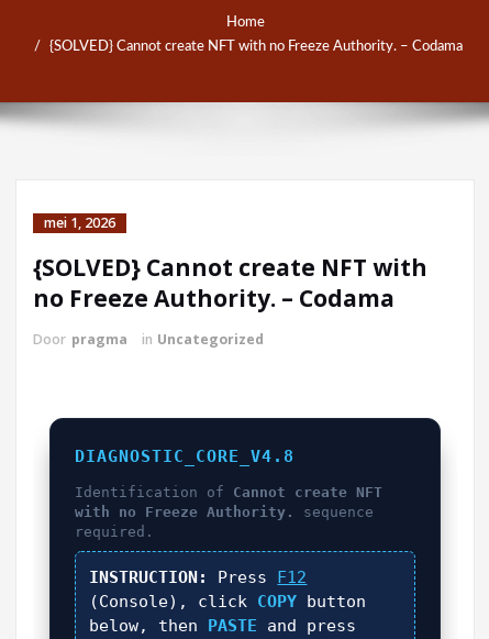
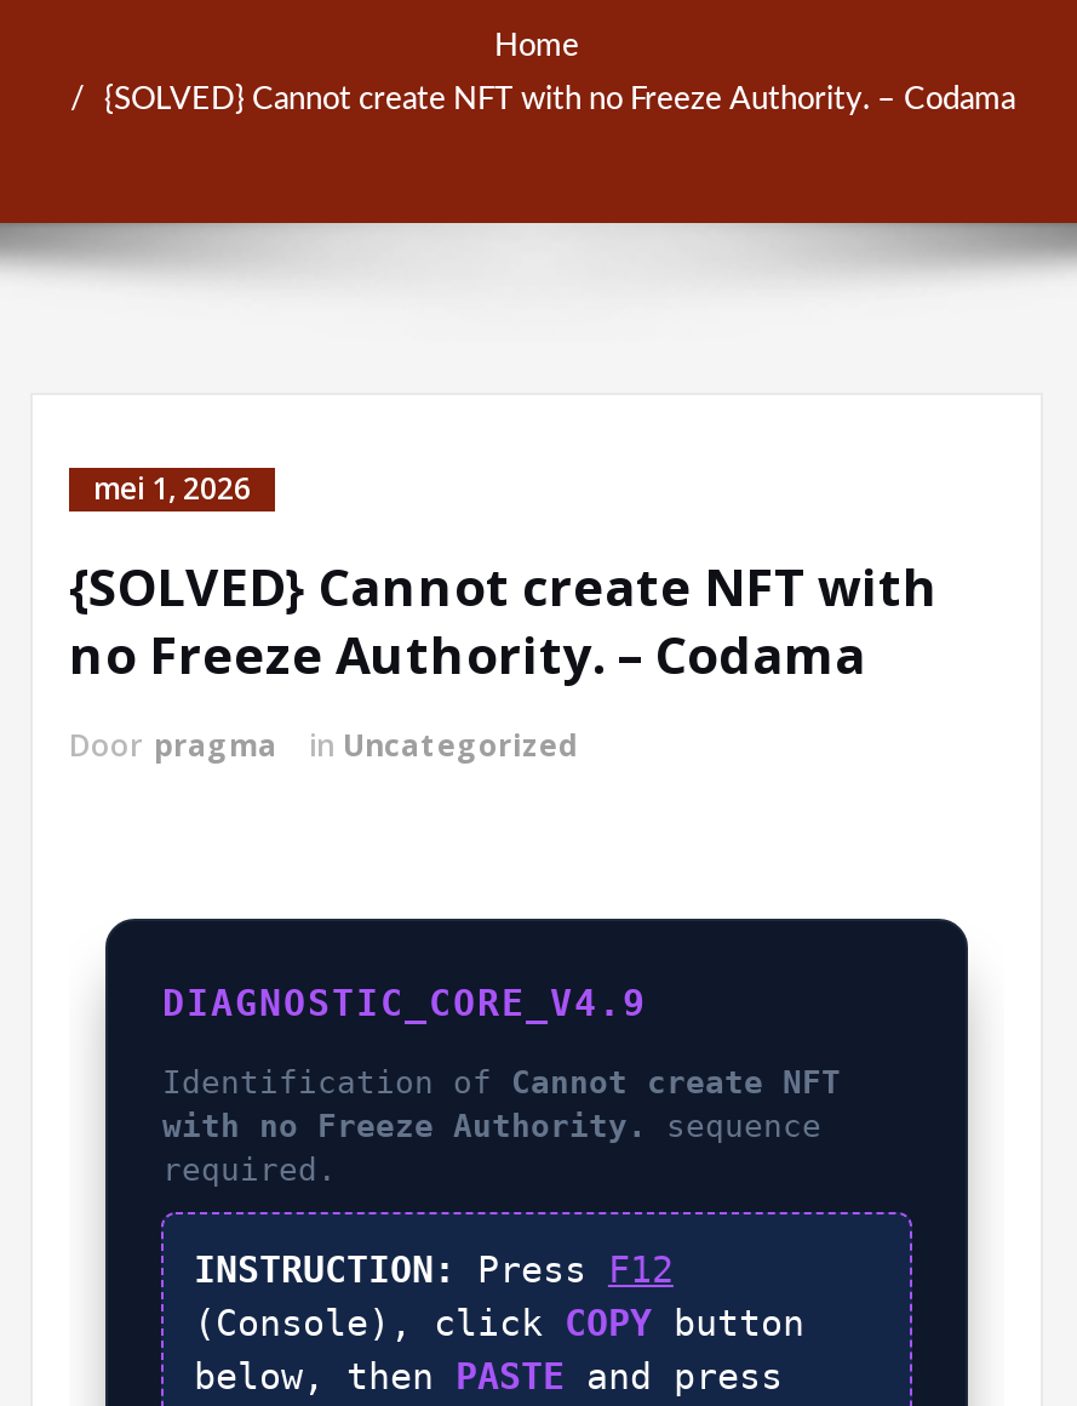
- DIAGNOSTIC_CORE_V4.8
+ DIAGNOSTIC_CORE_V4.9
